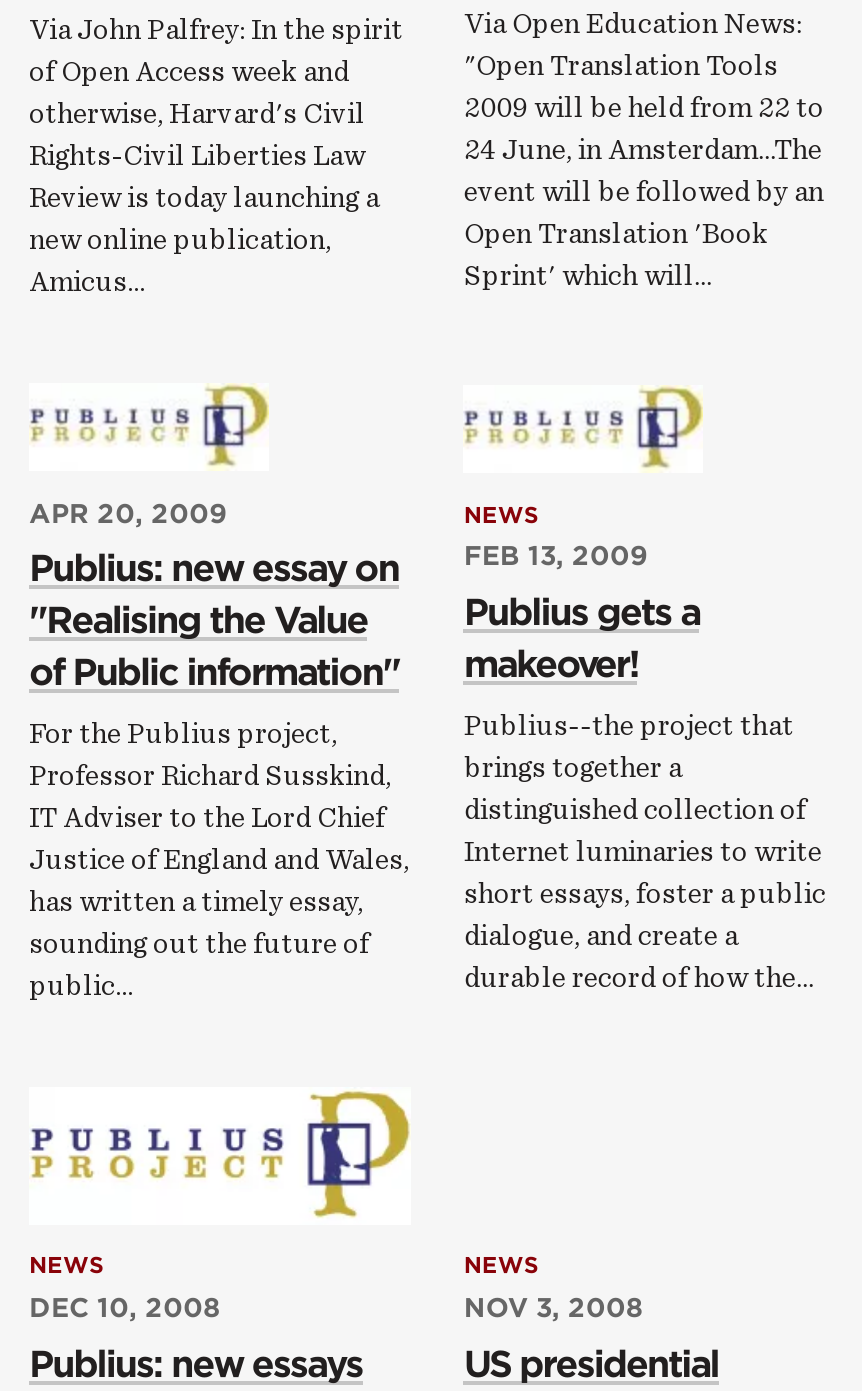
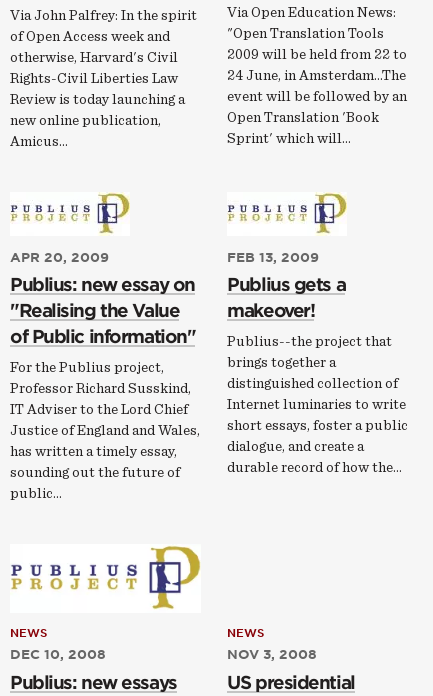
- NEWS

moved up: FEB 13, 2009 | Publius gets a | makeover! | ... | dialogue, and create a | durable record of how the…
